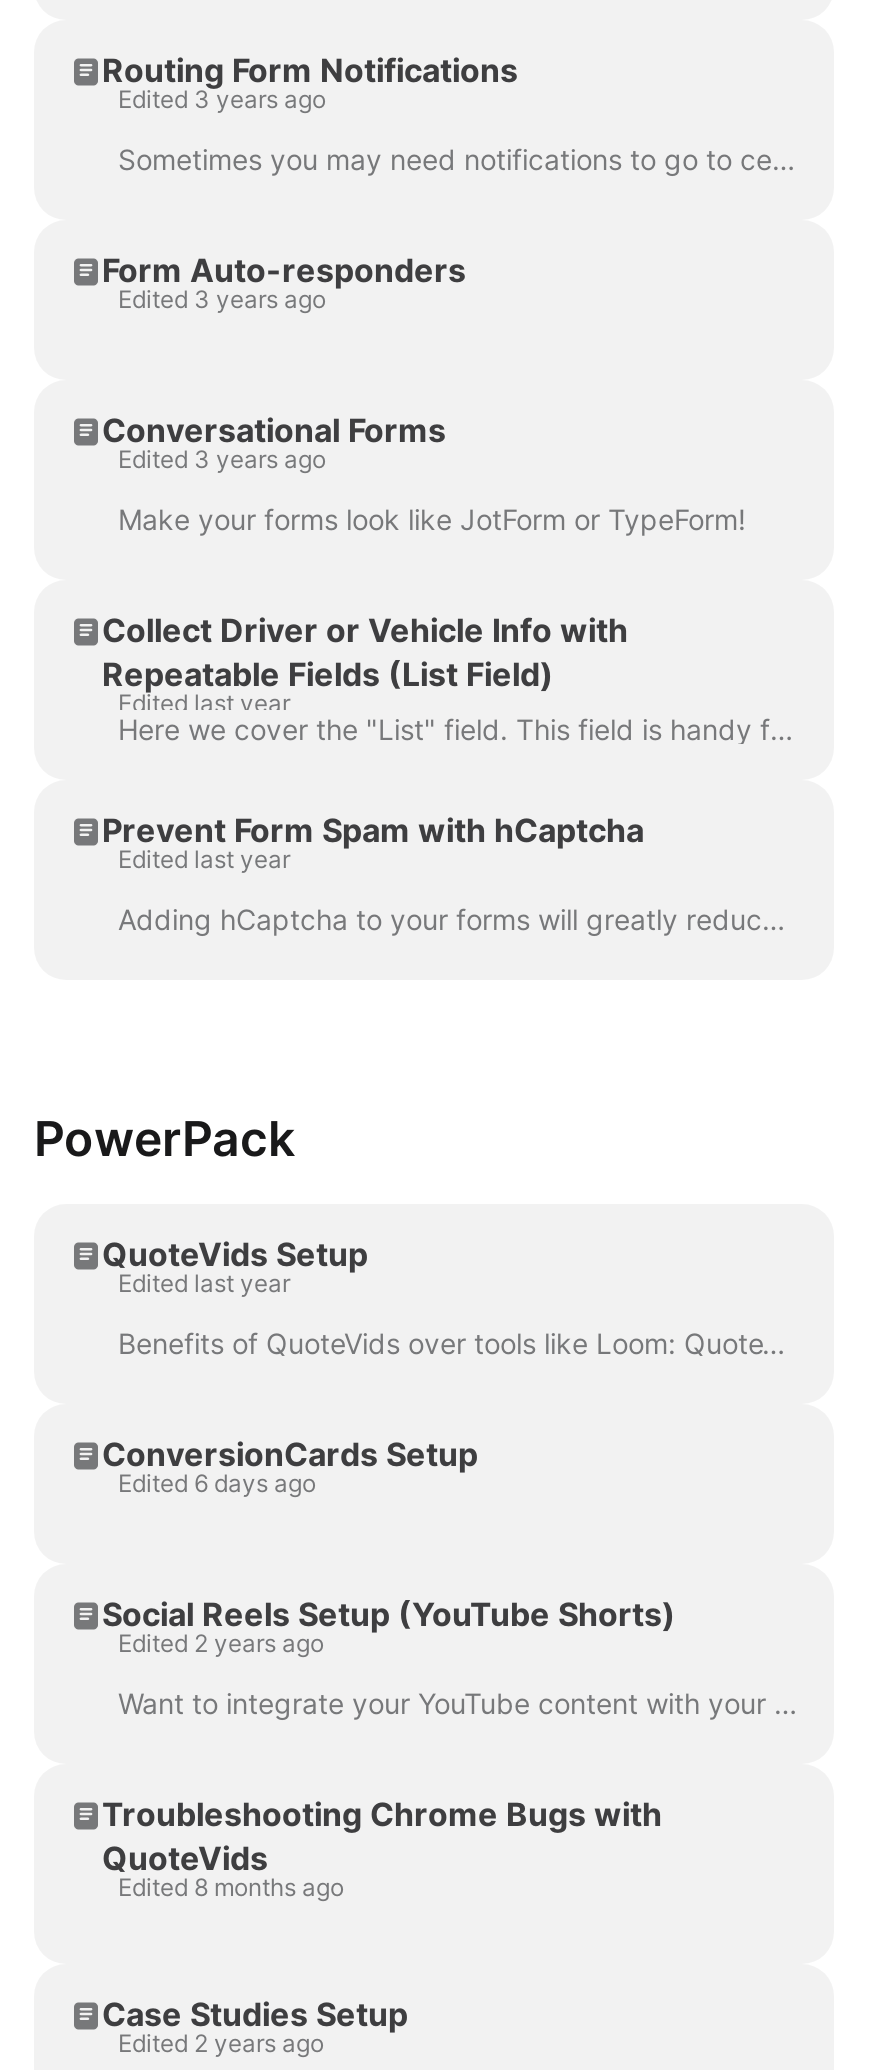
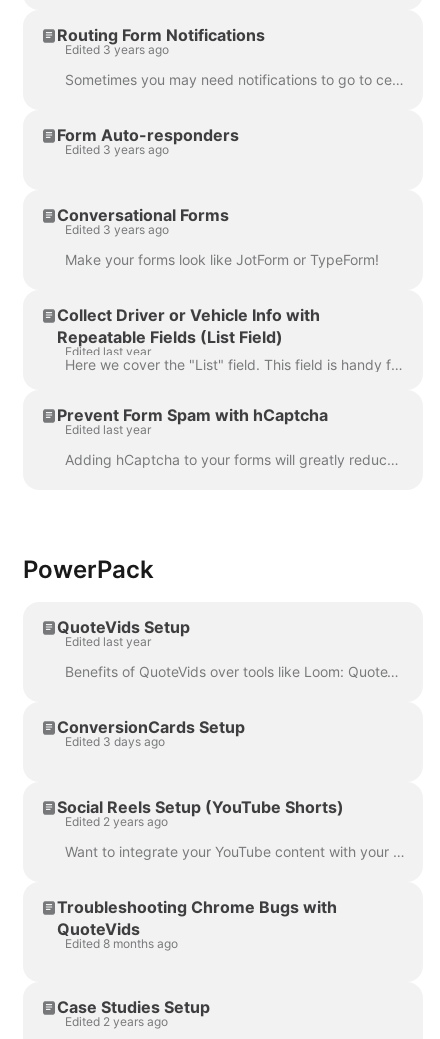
- Edited 6 days ago
+ Edited 3 days ago
